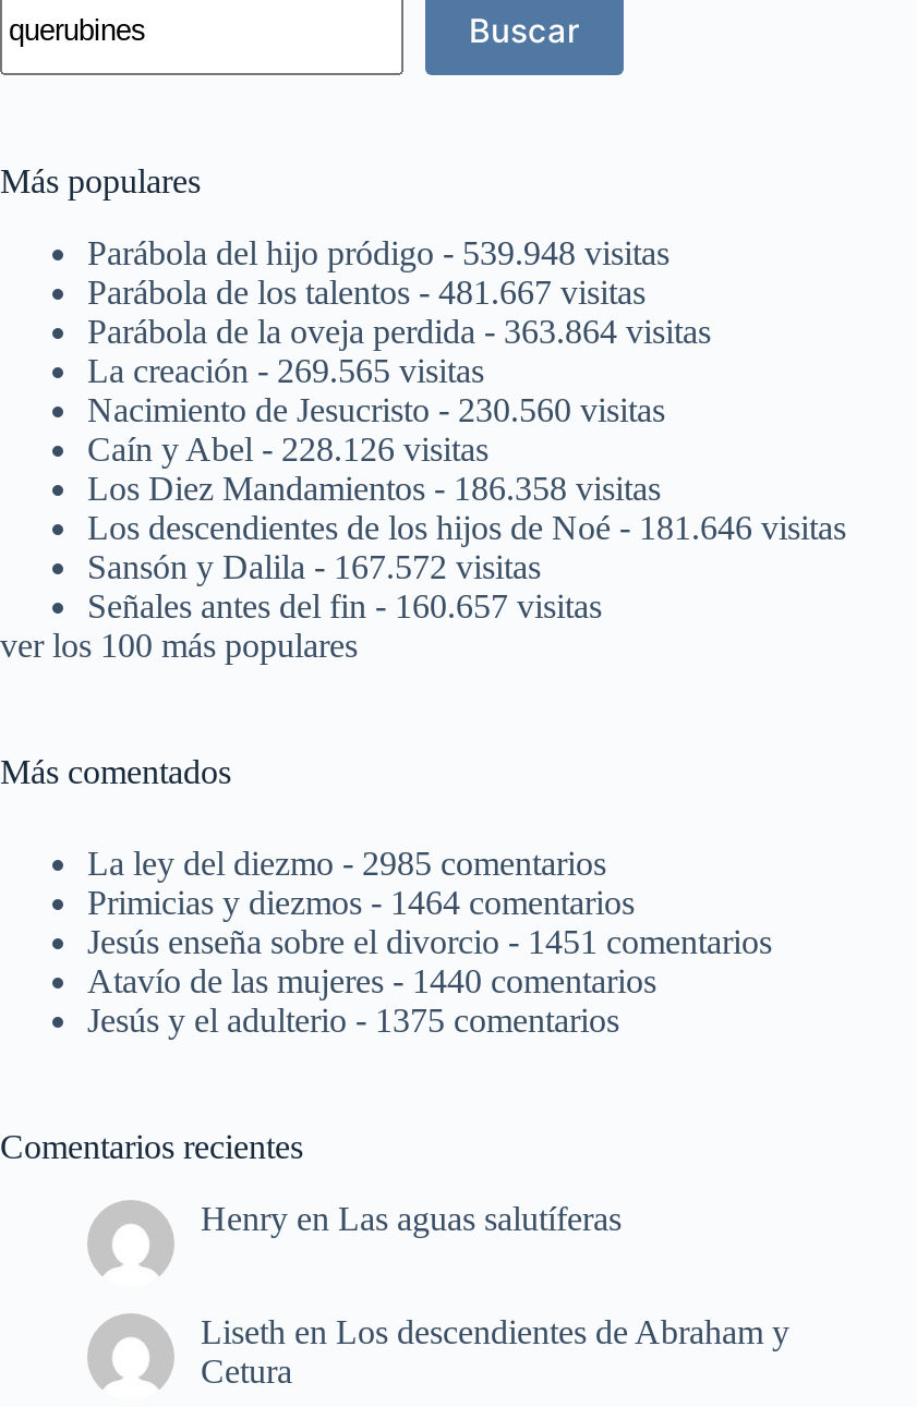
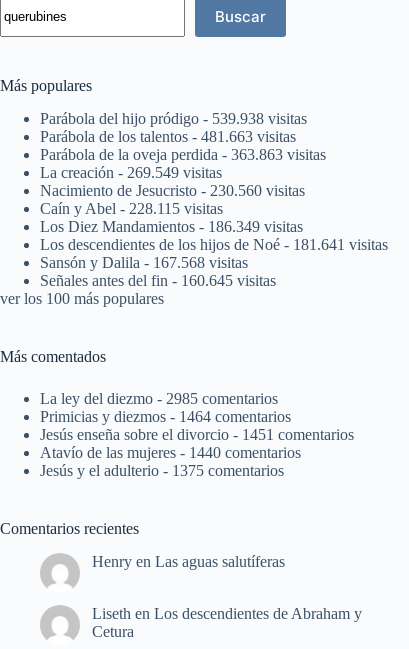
- Parábola del hijo pródigo - 539.948 visitas
+ Parábola del hijo pródigo - 539.938 visitas

- Parábola de los talentos- 481.667 visitas
+ Parábola de los talentos- 481.663 visitas

- Parábola de la oveja perdida - 363.864 visitas
+ Parábola de la oveja perdida - 363.863 visitas

- La creación - 269.565 visitas
+ La creación - 269.549 visitas

- Caín y Abel - 228.126 visitas
+ Caín y Abel - 228.115 visitas

- Los Diez Mandamientos - 186.358 visitas
+ Los Diez Mandamientos - 186.349 visitas

- Los descendientes de los hijos de Noé - 181.646 visitas
+ Los descendientes de los hijos de Noé - 181.641 visitas

- Sansón y Dalila - 167.572 visitas
+ Sansón y Dalila - 167.568 visitas

- Señales antes del fin - 160.657 visitas
+ Señales antes del fin - 160.645 visitas
